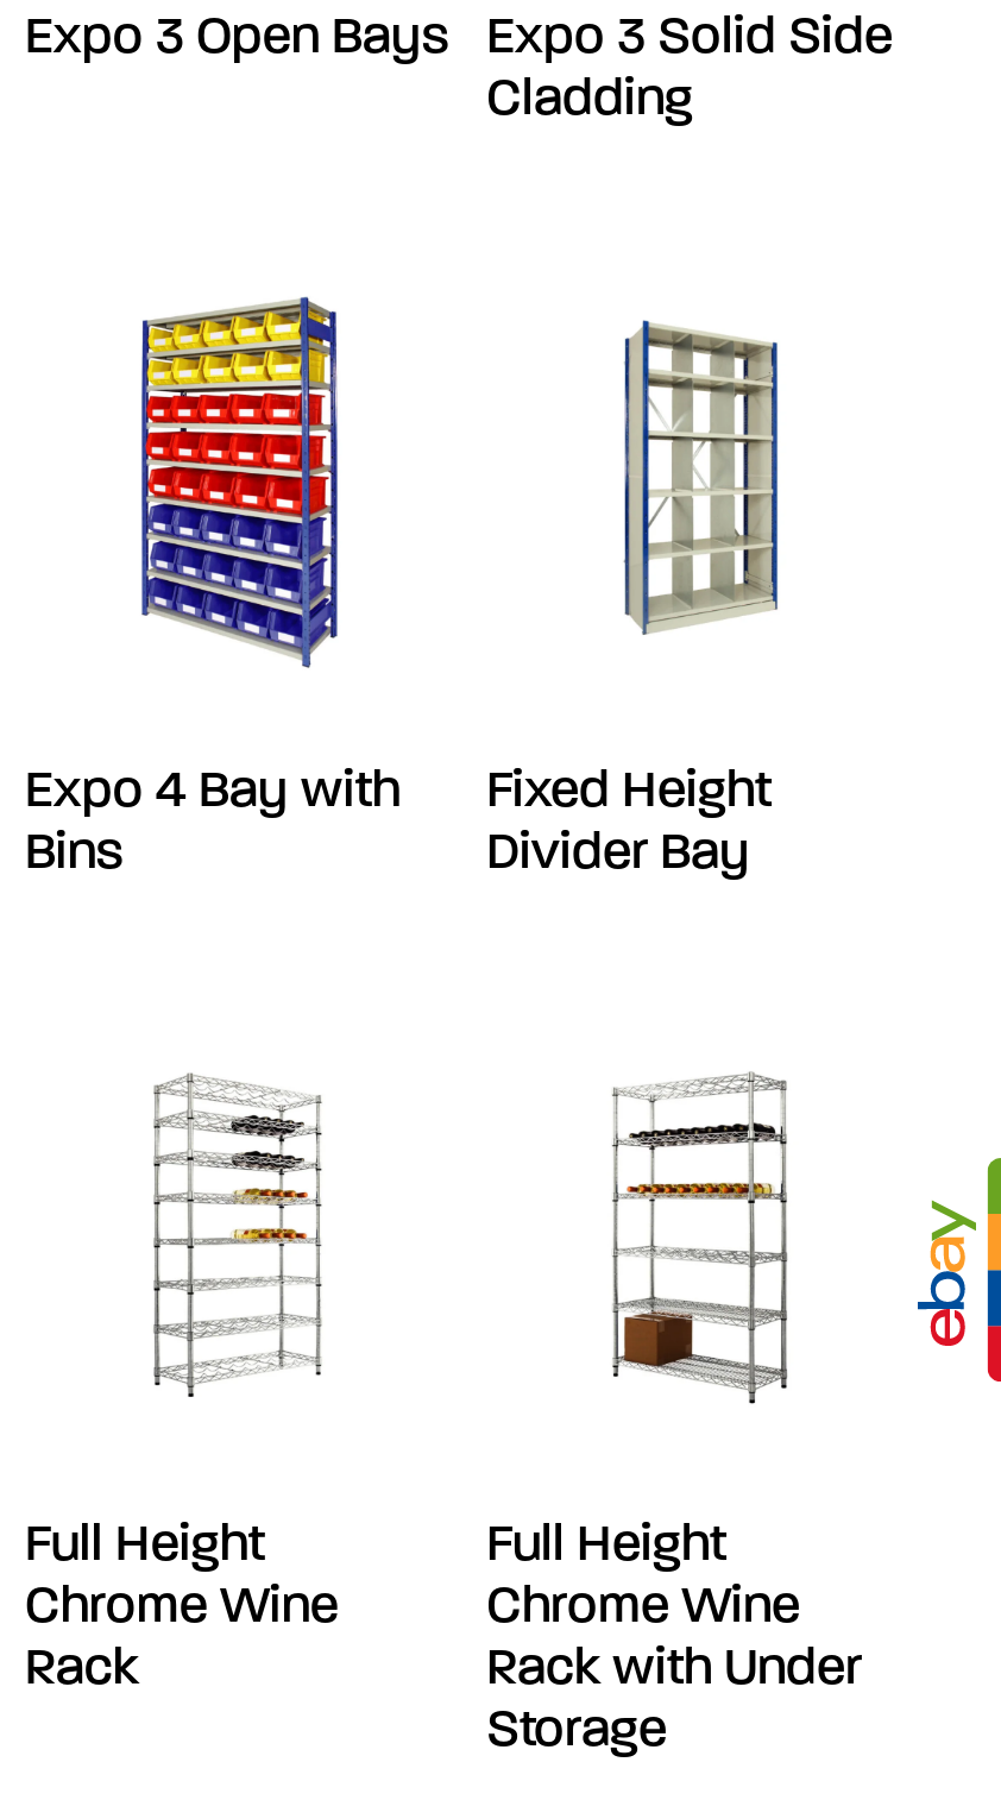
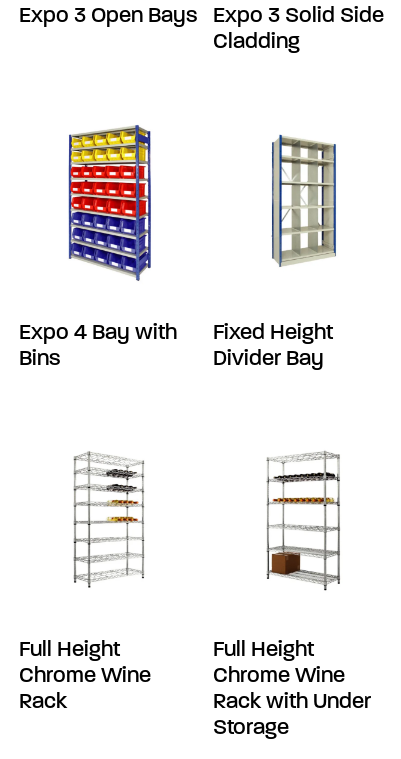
- [image]
